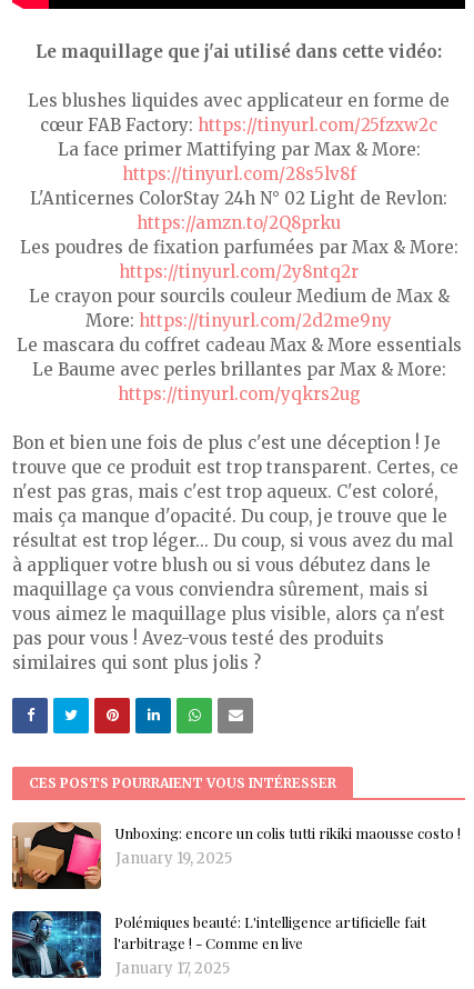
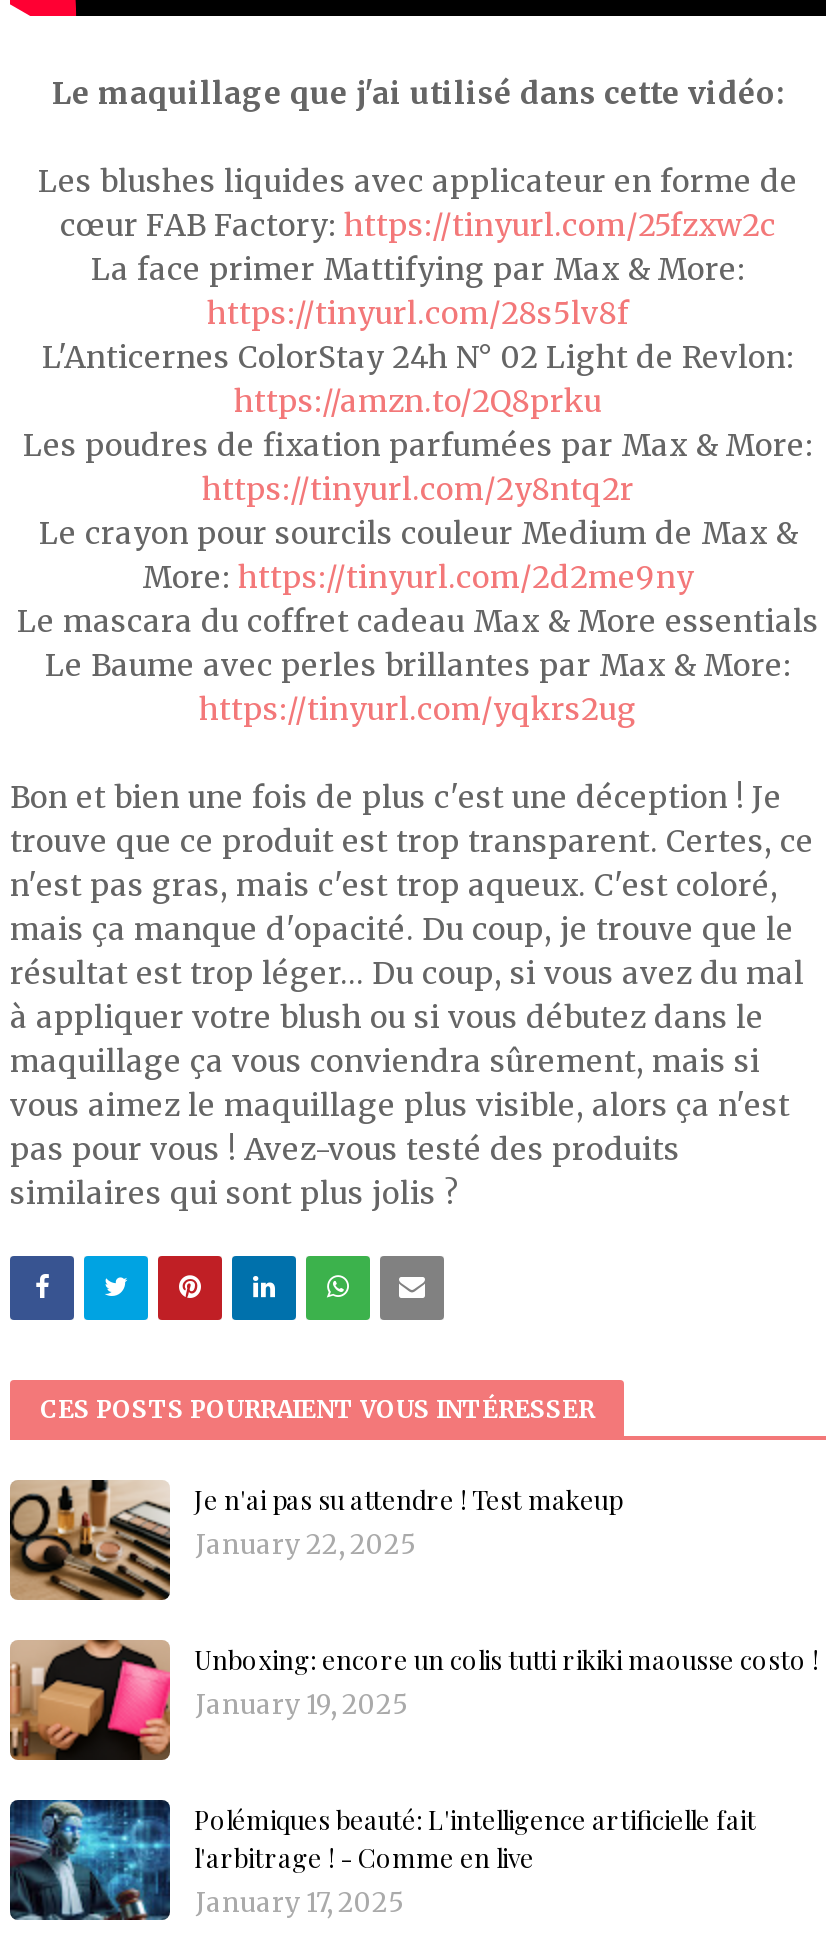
+ [image]
+ Je n'ai pas su attendre ! Test makeup
+ January 22, 2025
